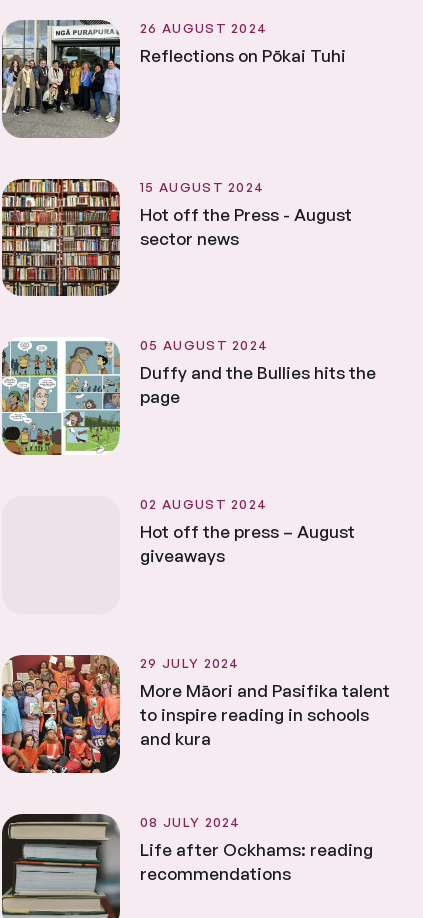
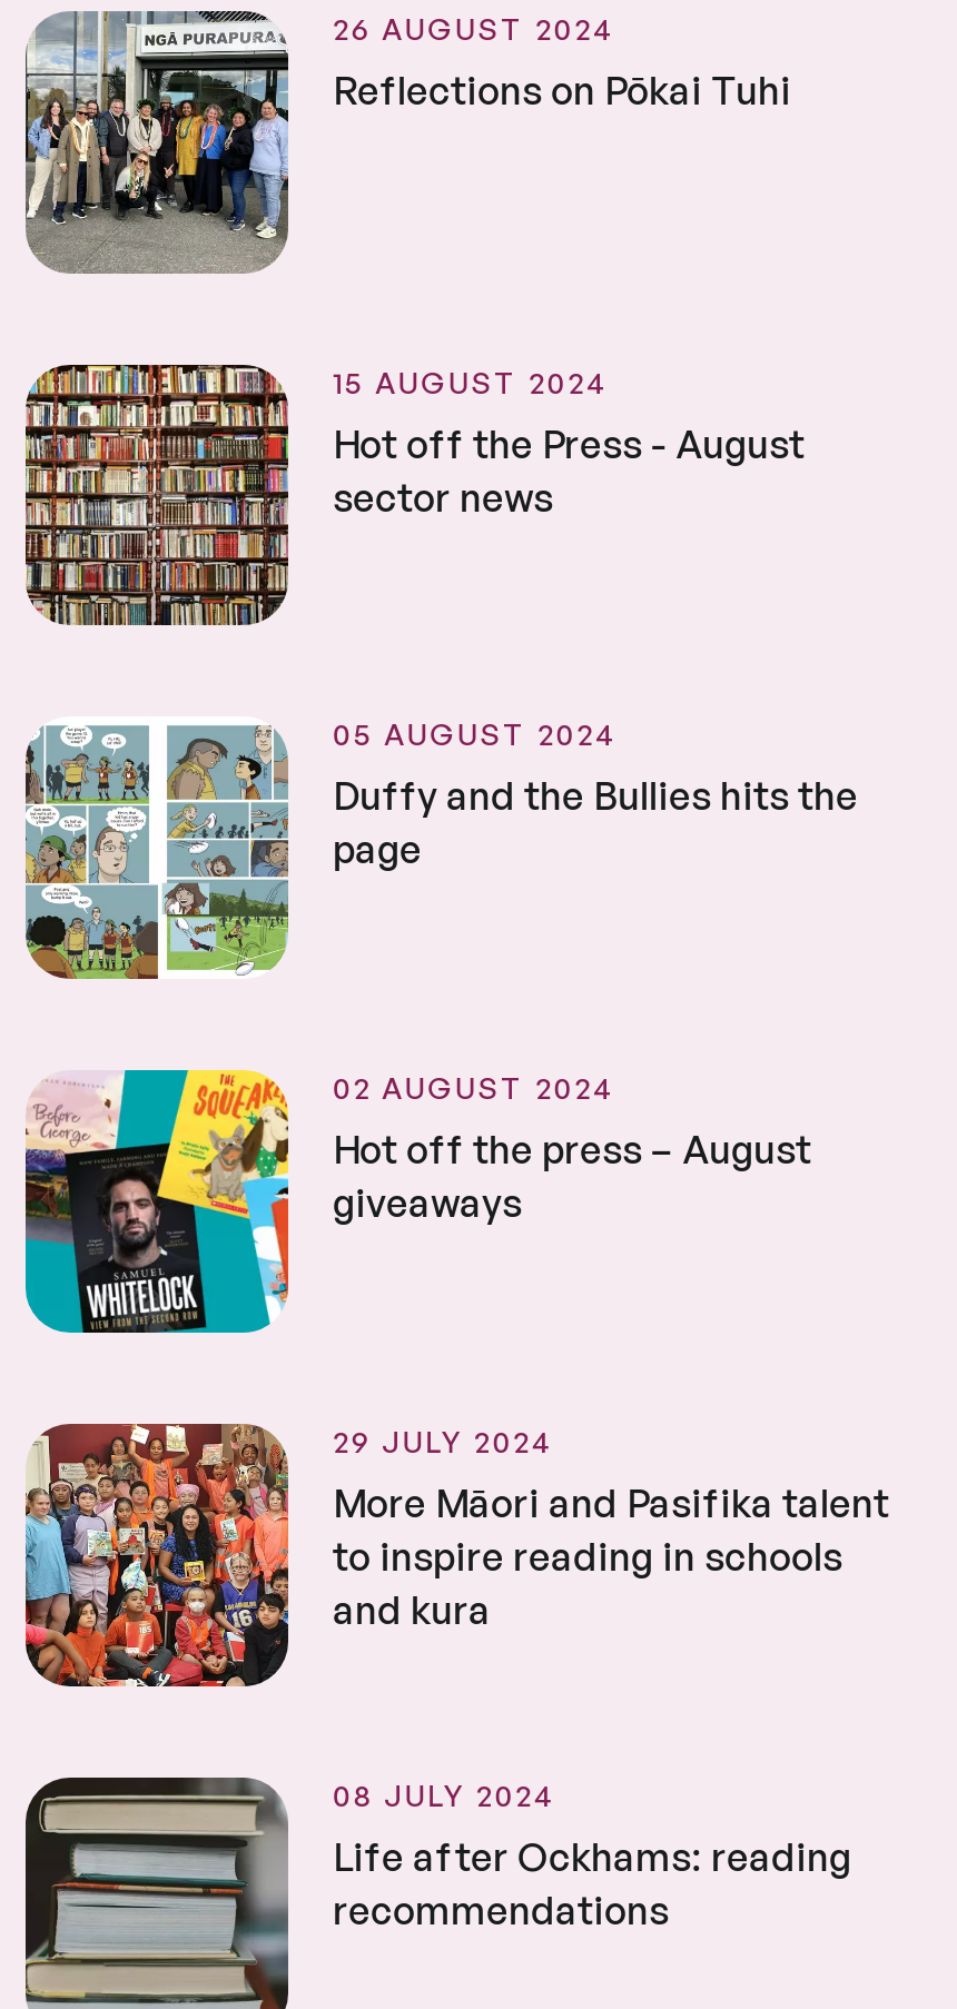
+ [image]
